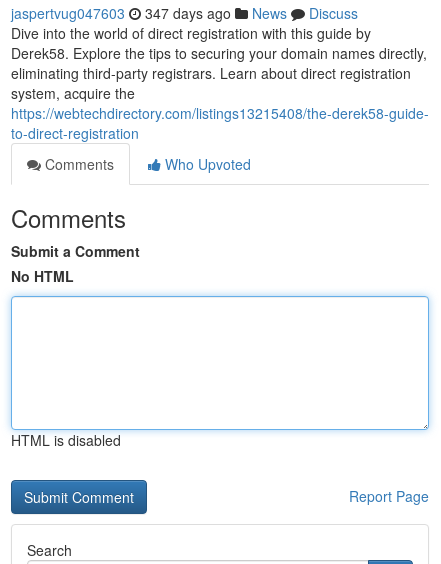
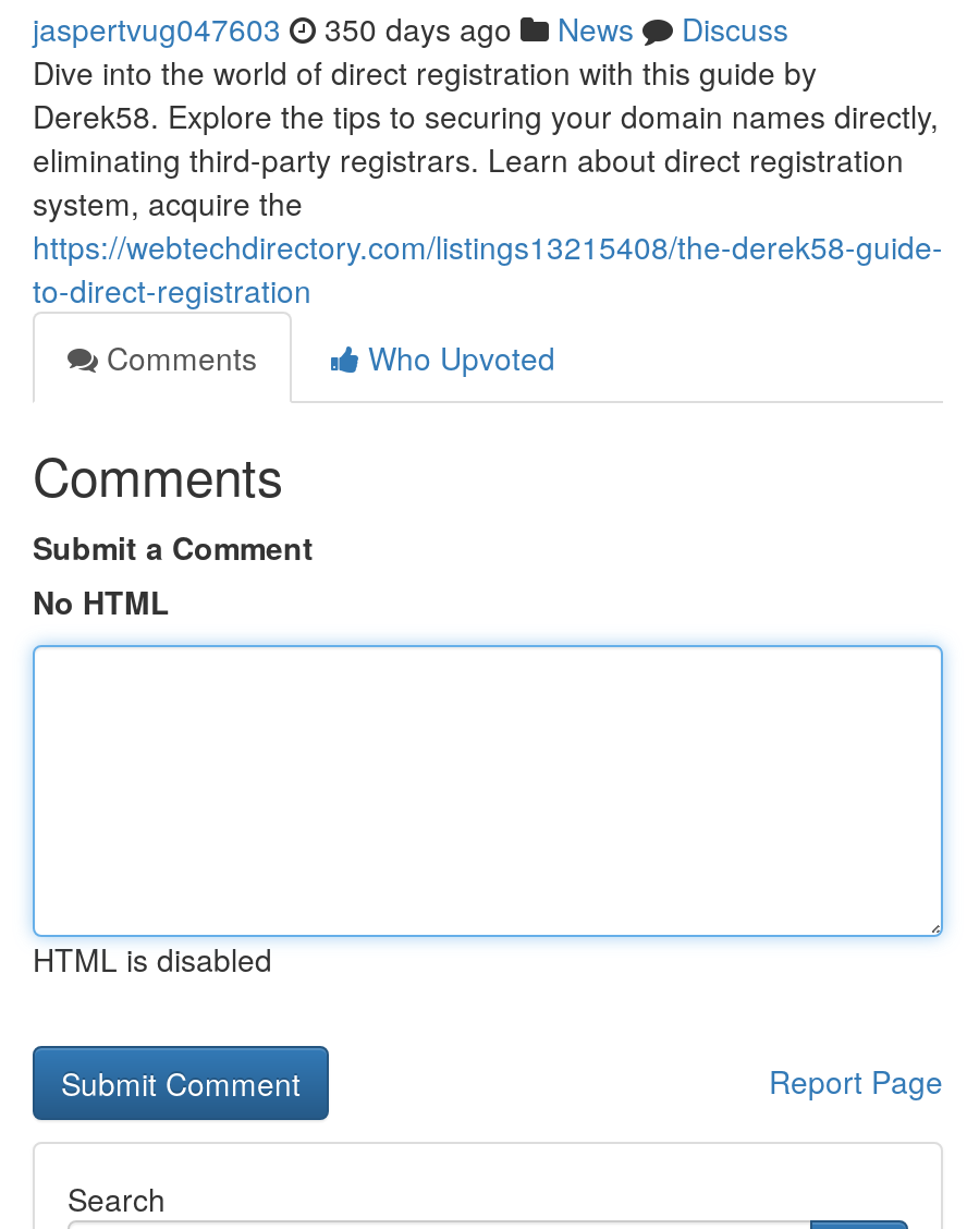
- jaspertvug047603 347 days ago News Discuss
+ jaspertvug047603 350 days ago News Discuss
